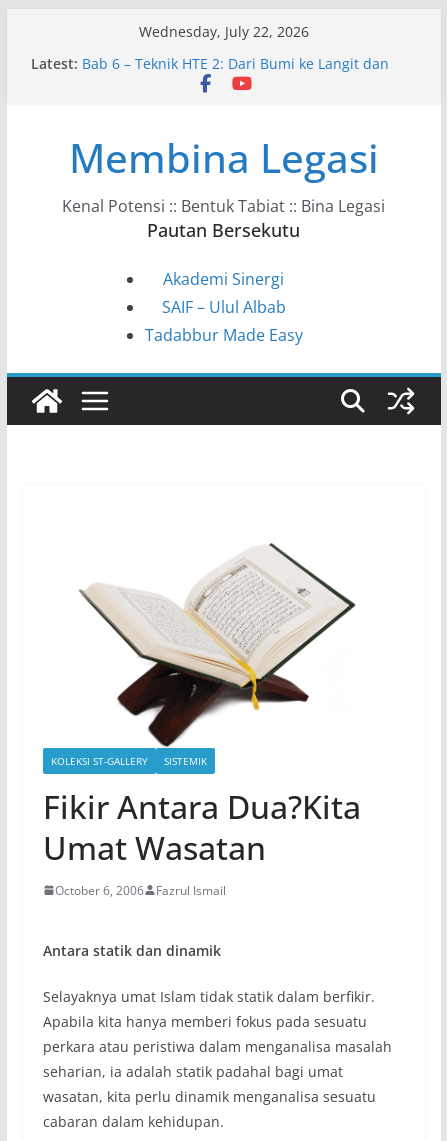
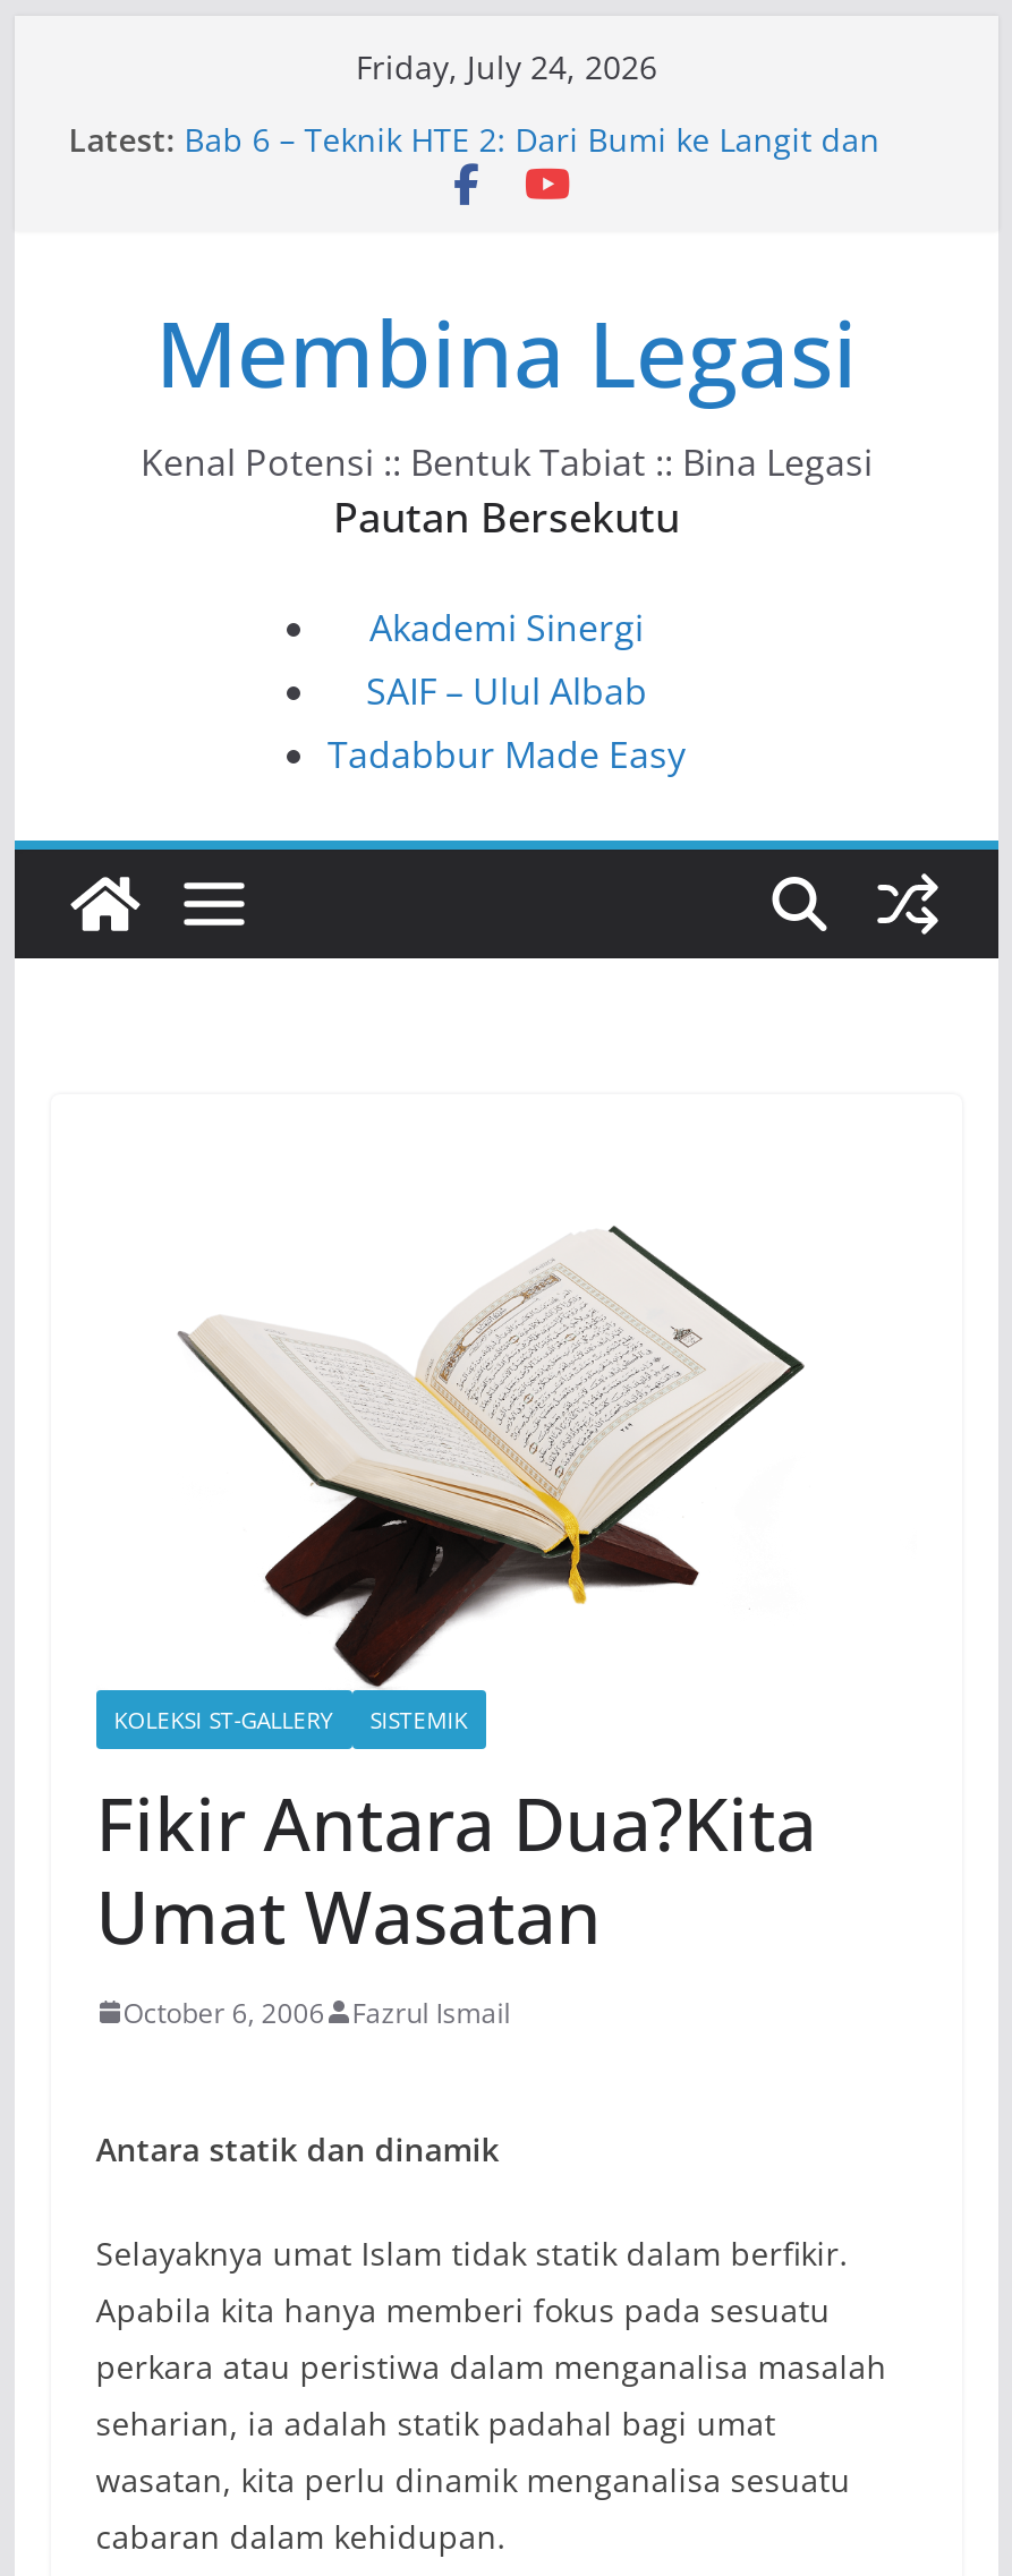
- Wednesday, July 22, 2026
+ Friday, July 24, 2026
